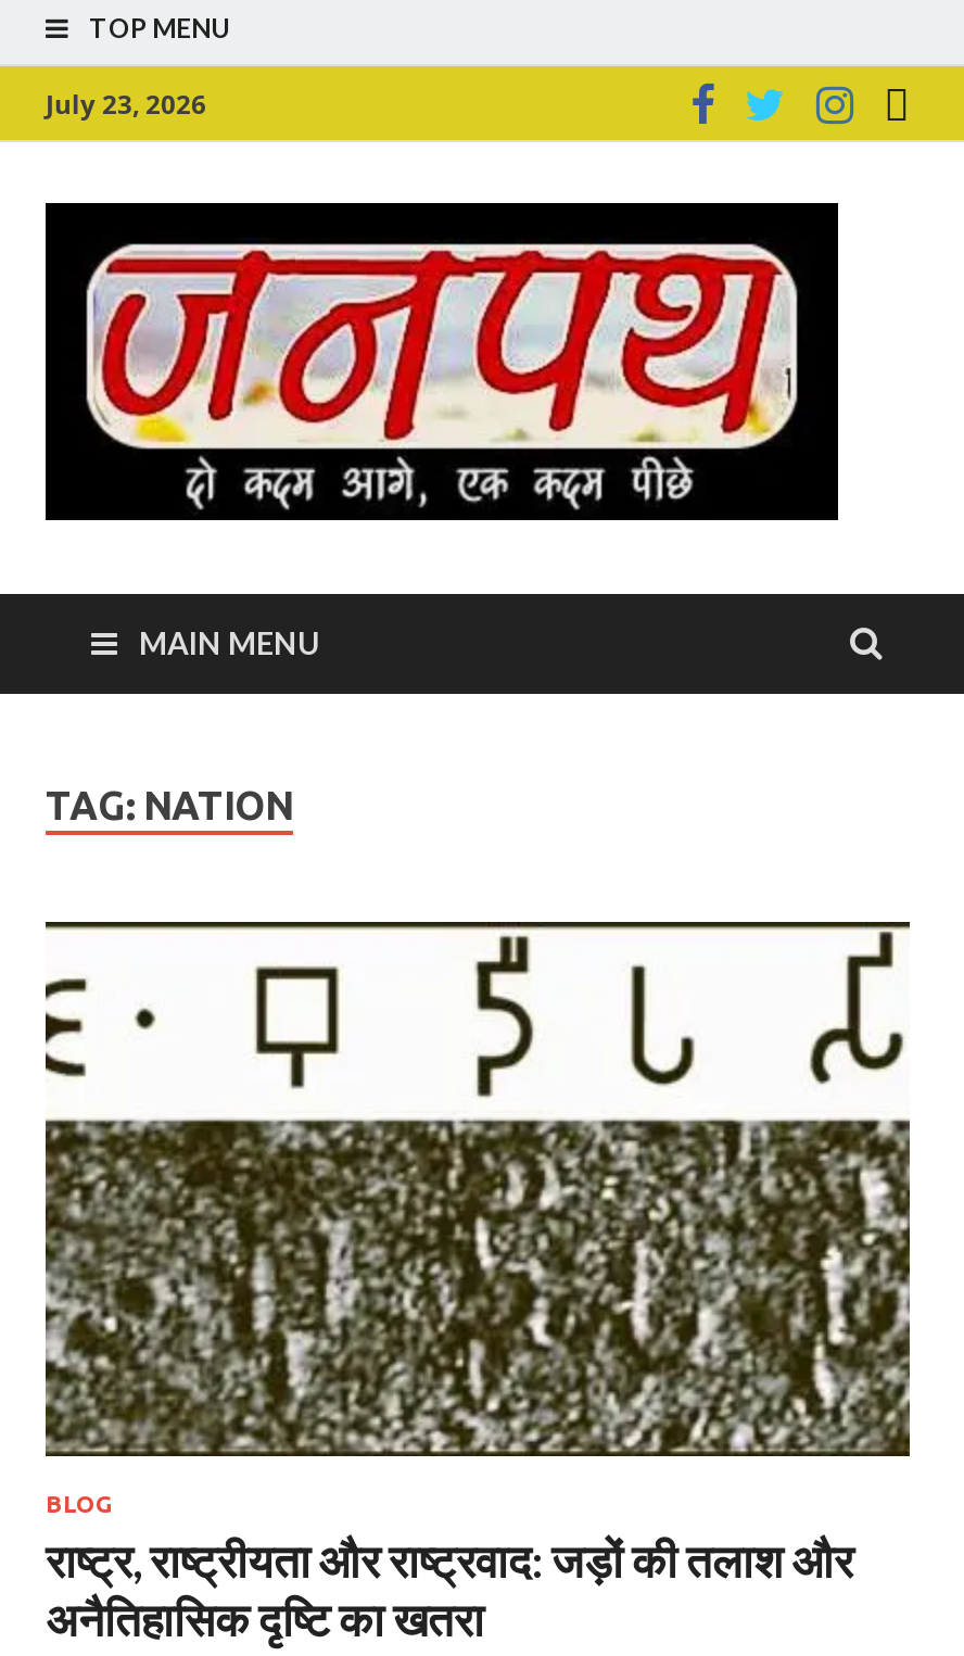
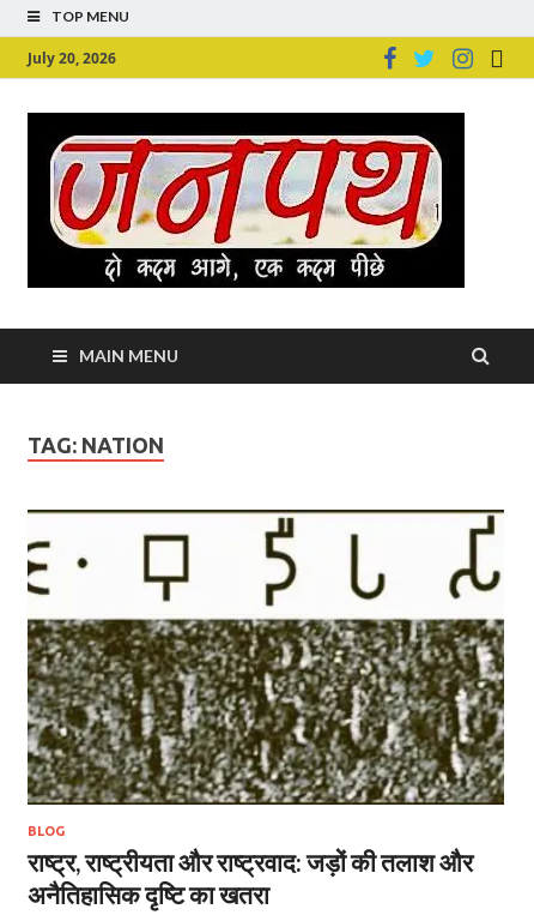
- July 23, 2026
+ July 20, 2026
